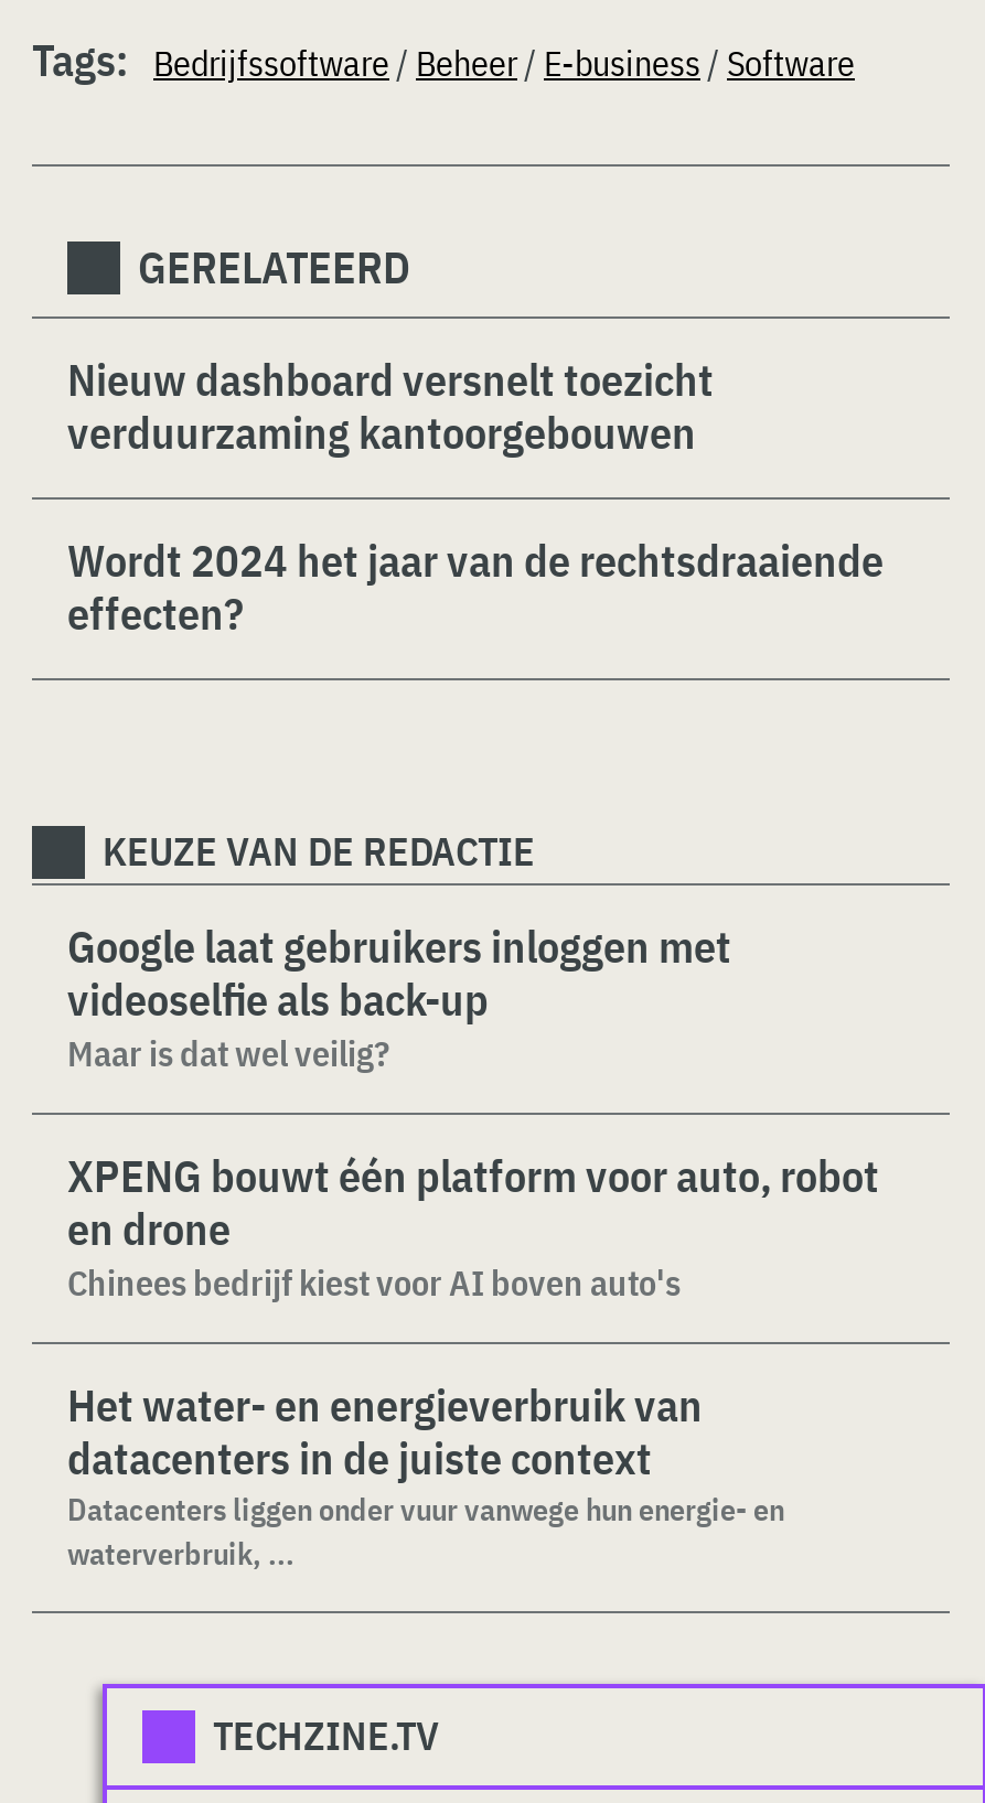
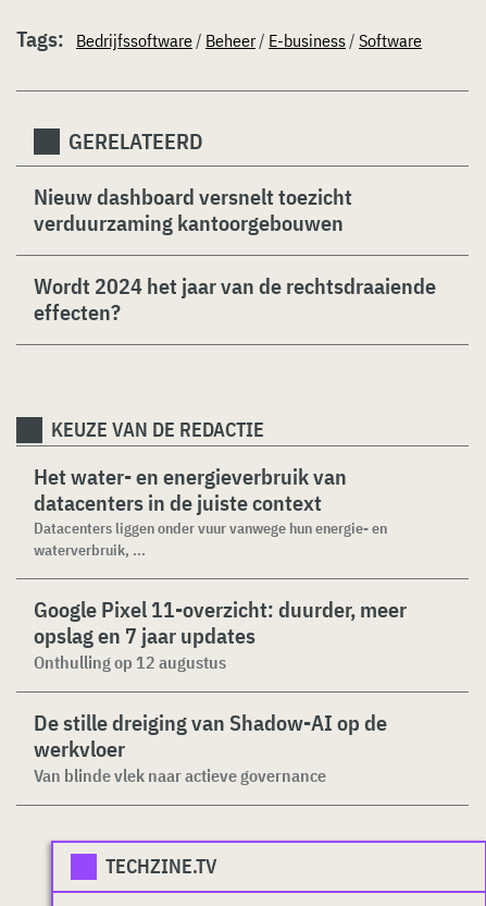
- Google laat gebruikers inloggen met
- videoselfie als back-up
- Maar is dat wel veilig?
- XPENG bouwt één platform voor auto, robot
- en drone
- Chinees bedrijf kiest voor AI boven auto's

moved up: Het water- en energieverbruik van | datacenters in de juiste context | Datacenters liggen onder vuur vanwege hun energie- en | waterverbruik, ...

+ Google Pixel 11-overzicht: duurder, meer
+ opslag en 7 jaar updates
+ Onthulling op 12 augustus
+ De stille dreiging van Shadow-AI op de
+ werkvloer
+ Van blinde vlek naar actieve governance
